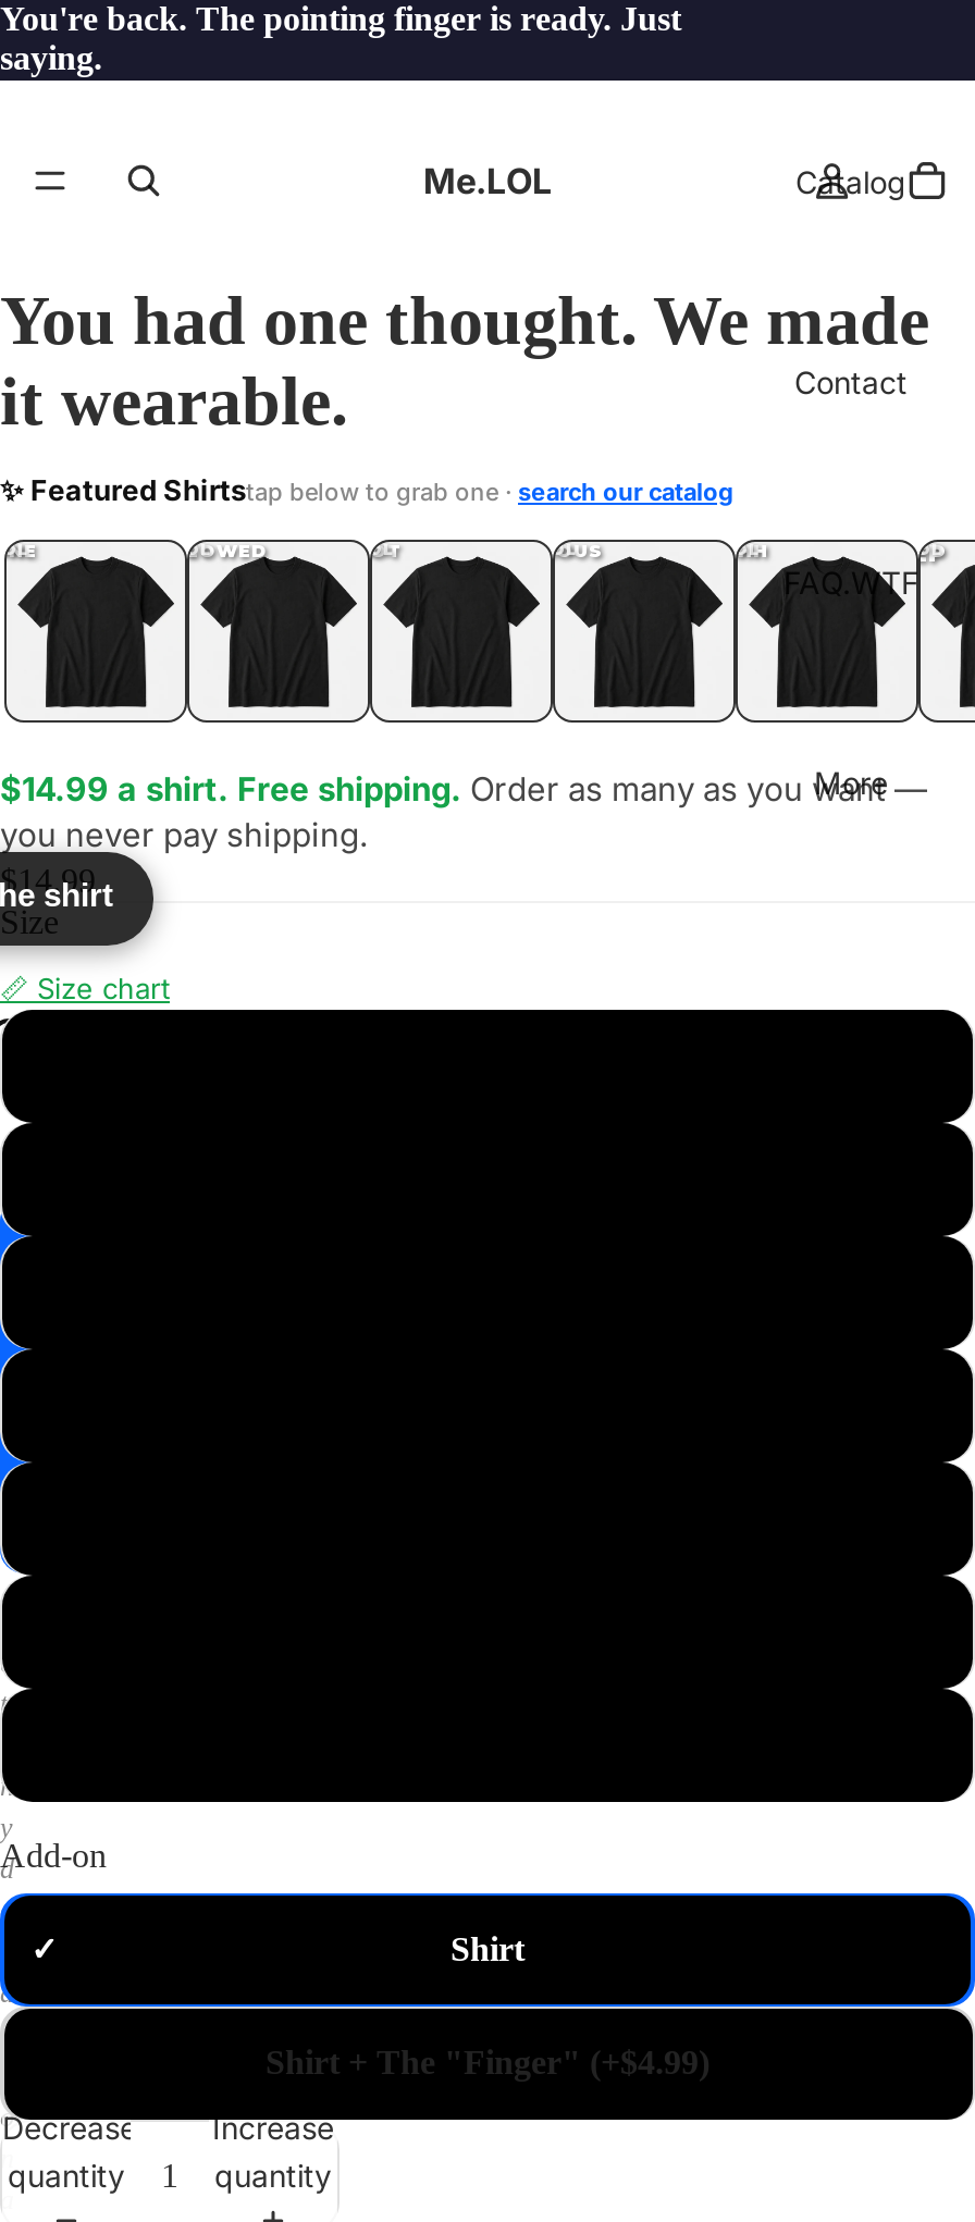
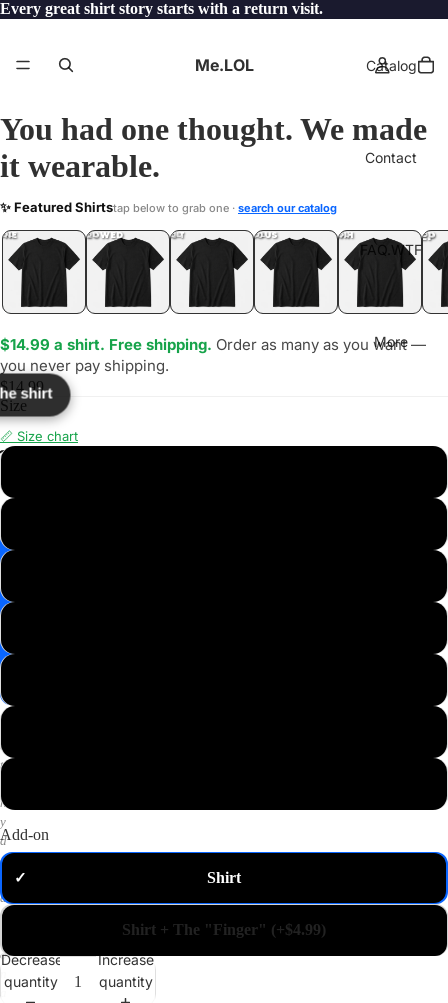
- You're back. The pointing finger is ready. Just
- saying.
+ Every great shirt story starts with a return visit.
